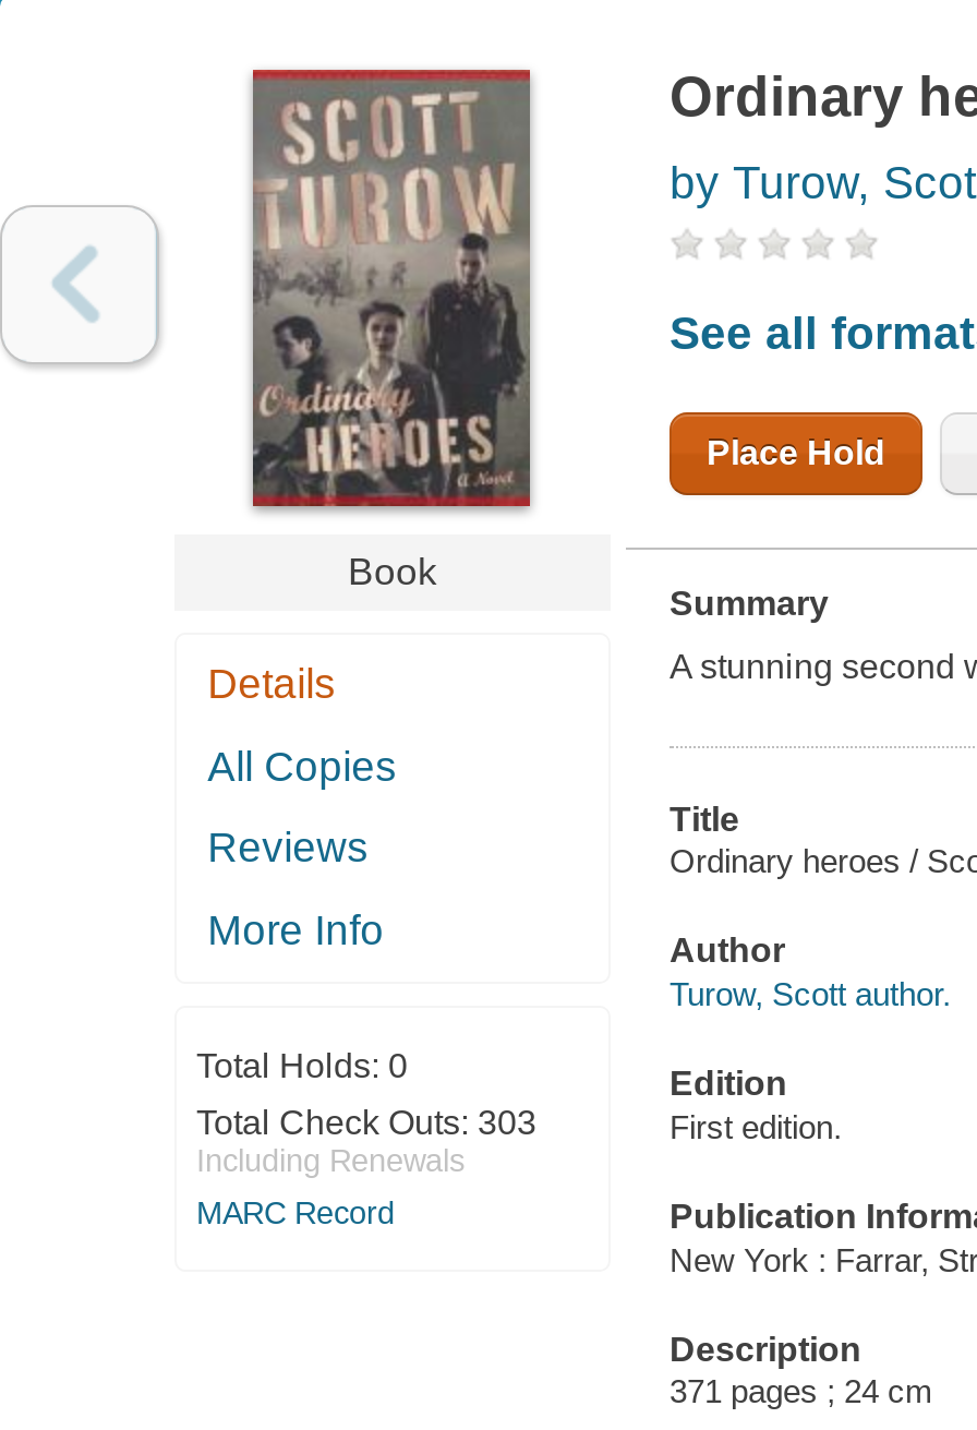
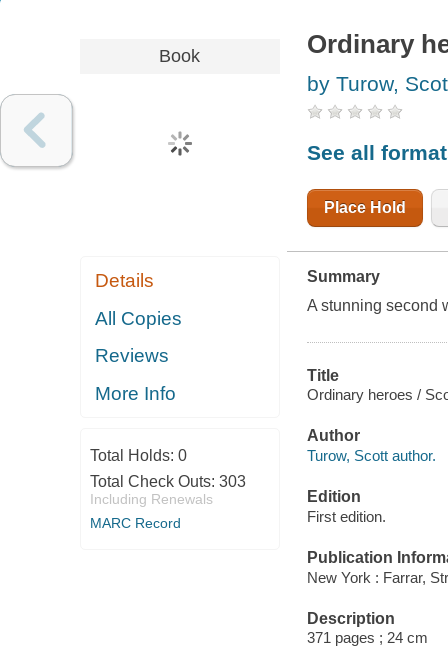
- [image]

moved up: Book

moved up: Details | All Copies | Reviews | More Info | Total Holds: 0 | Total Check Outs: 303 | Including Renewals | MARC Record
